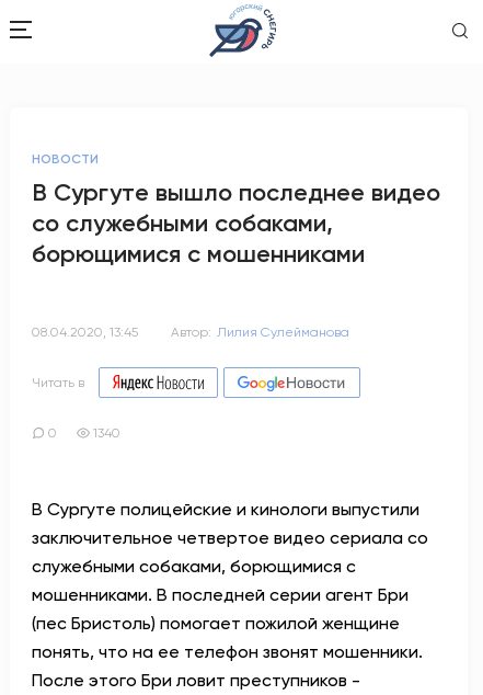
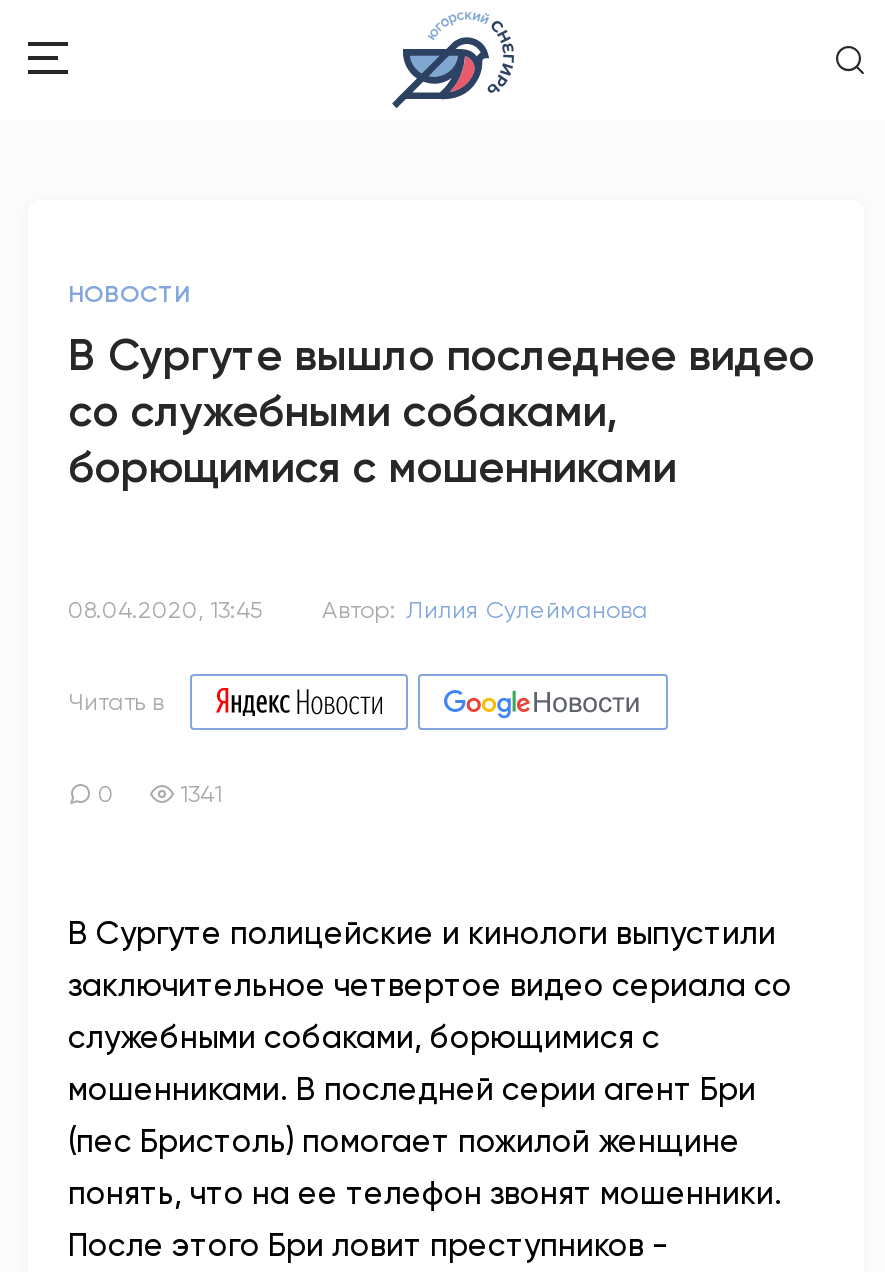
- 1340
+ 1341
